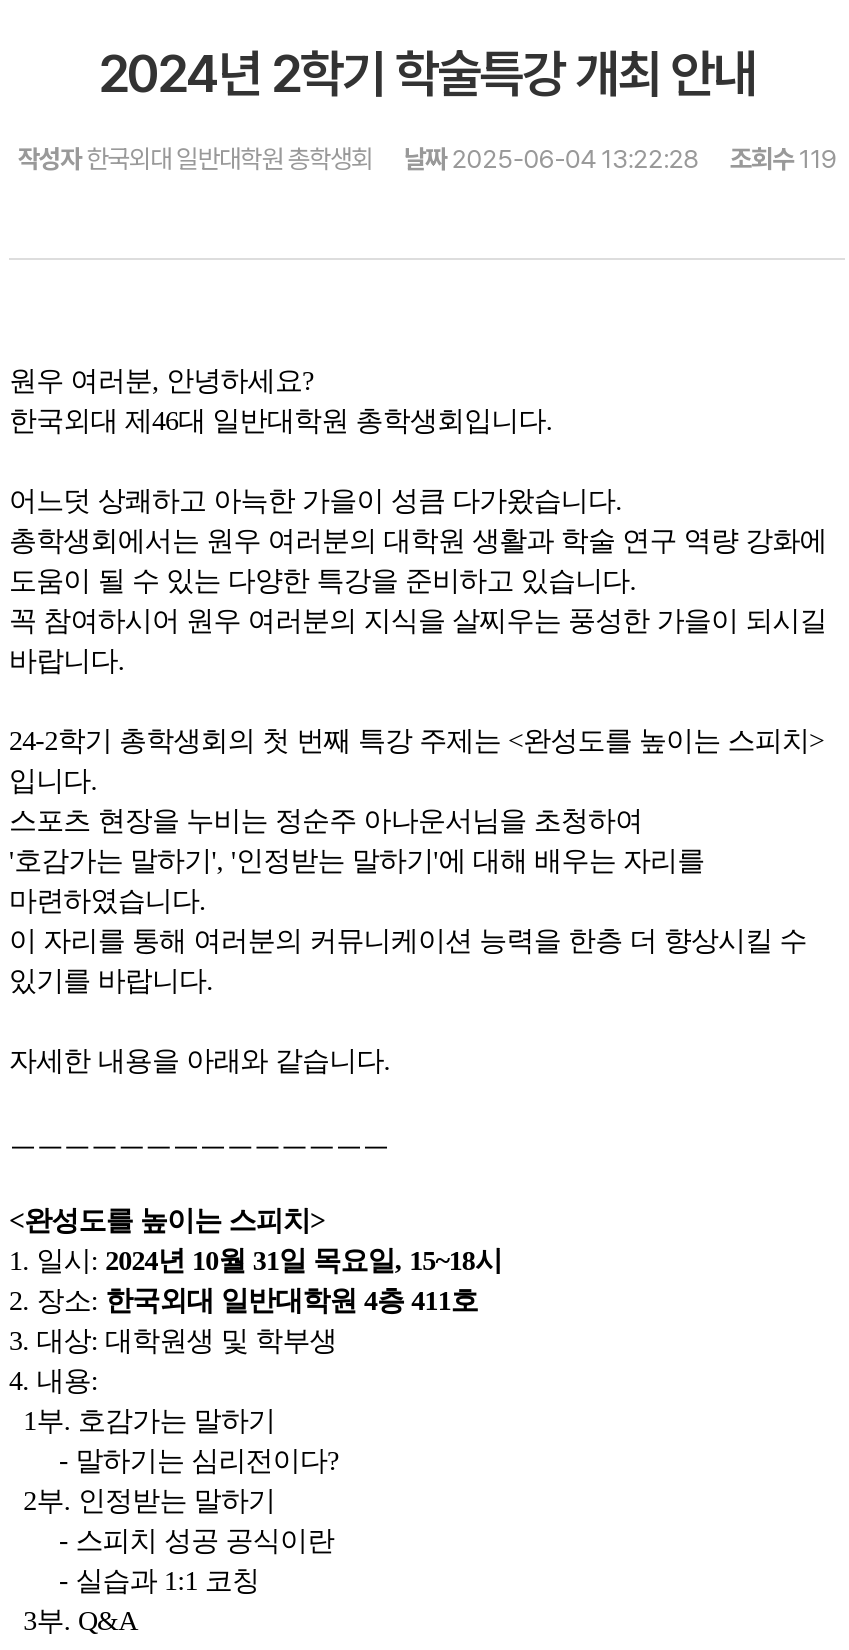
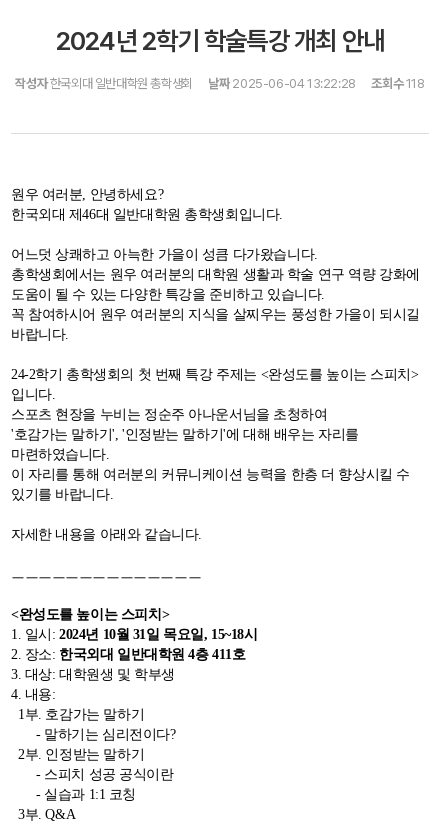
- 작성자한국외대 일반대학원 총학생회 날짜2025-06-04 13:22:28 조회수 119
+ 작성자한국외대 일반대학원 총학생회 날짜2025-06-04 13:22:28 조회수 118
